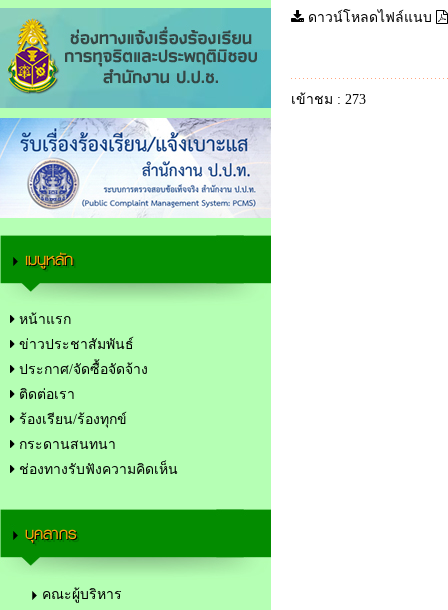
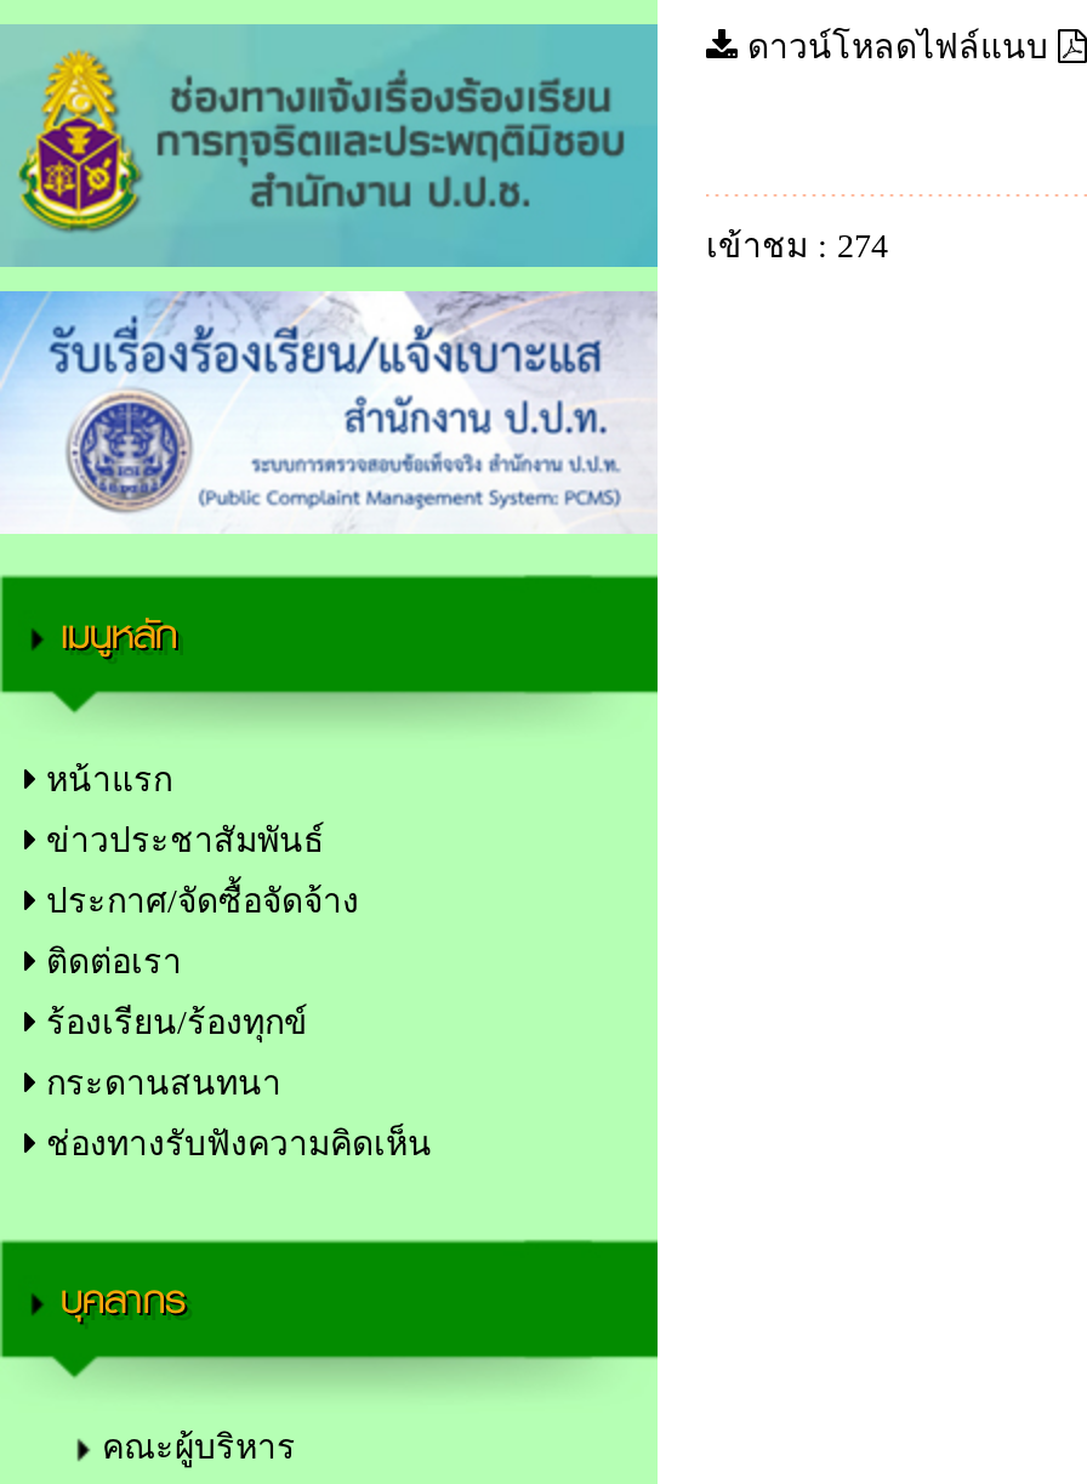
- เข้าชม : 273
+ เข้าชม : 274
